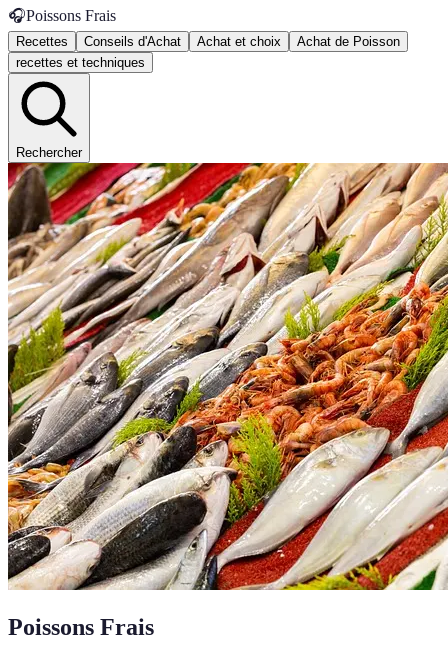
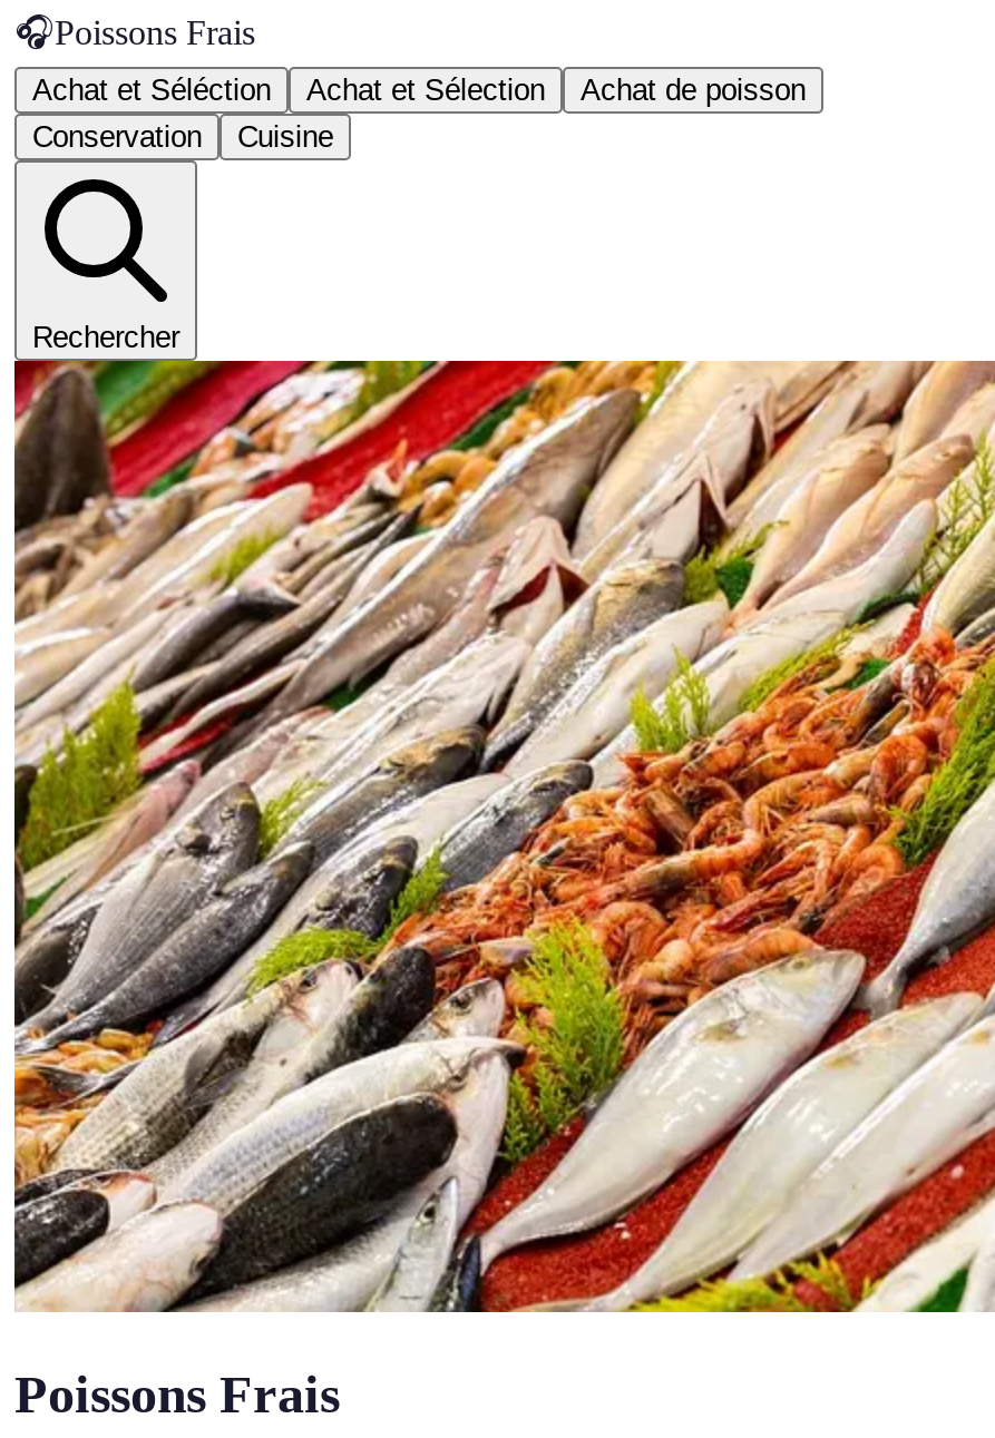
- Recettes
- Conseils d'Achat
- Achat et choix
- Achat de Poisson
- recettes et techniques
+ Achat et Séléction
+ Achat et Sélection
+ Achat de poisson
+ Conservation
+ Cuisine
